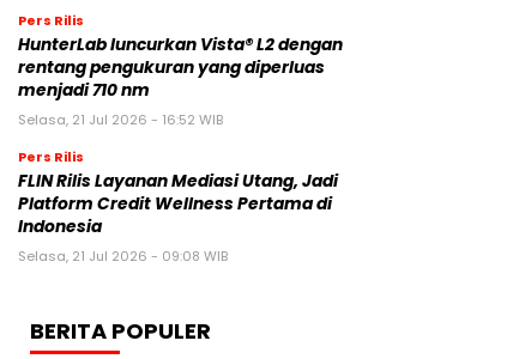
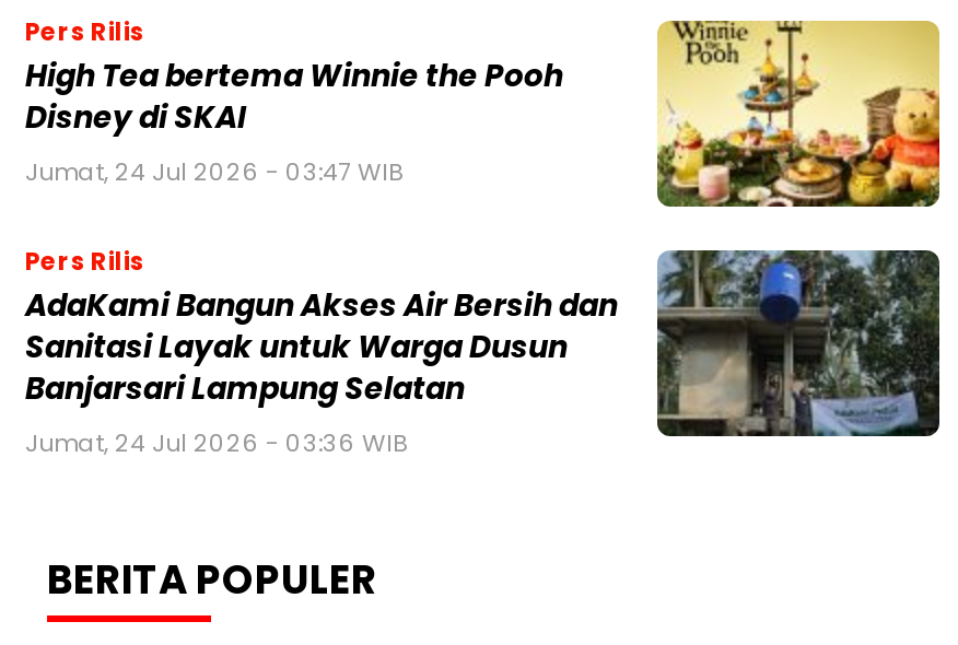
- HunterLab luncurkan Vista® L2 dengan
- rentang pengukuran yang diperluas
- menjadi 710 nm
- Selasa, 21 Jul 2026 - 16:52 WIB
+ High Tea bertema Winnie the Pooh
+ Disney di SKAI
+ Jumat, 24 Jul 2026 - 03:47 WIB

+ [image]

- FLIN Rilis Layanan Mediasi Utang, Jadi
- Platform Credit Wellness Pertama di
- Indonesia
- Selasa, 21 Jul 2026 - 09:08 WIB
+ AdaKami Bangun Akses Air Bersih dan
+ Sanitasi Layak untuk Warga Dusun
+ Banjarsari Lampung Selatan
+ Jumat, 24 Jul 2026 - 03:36 WIB

+ [image]
